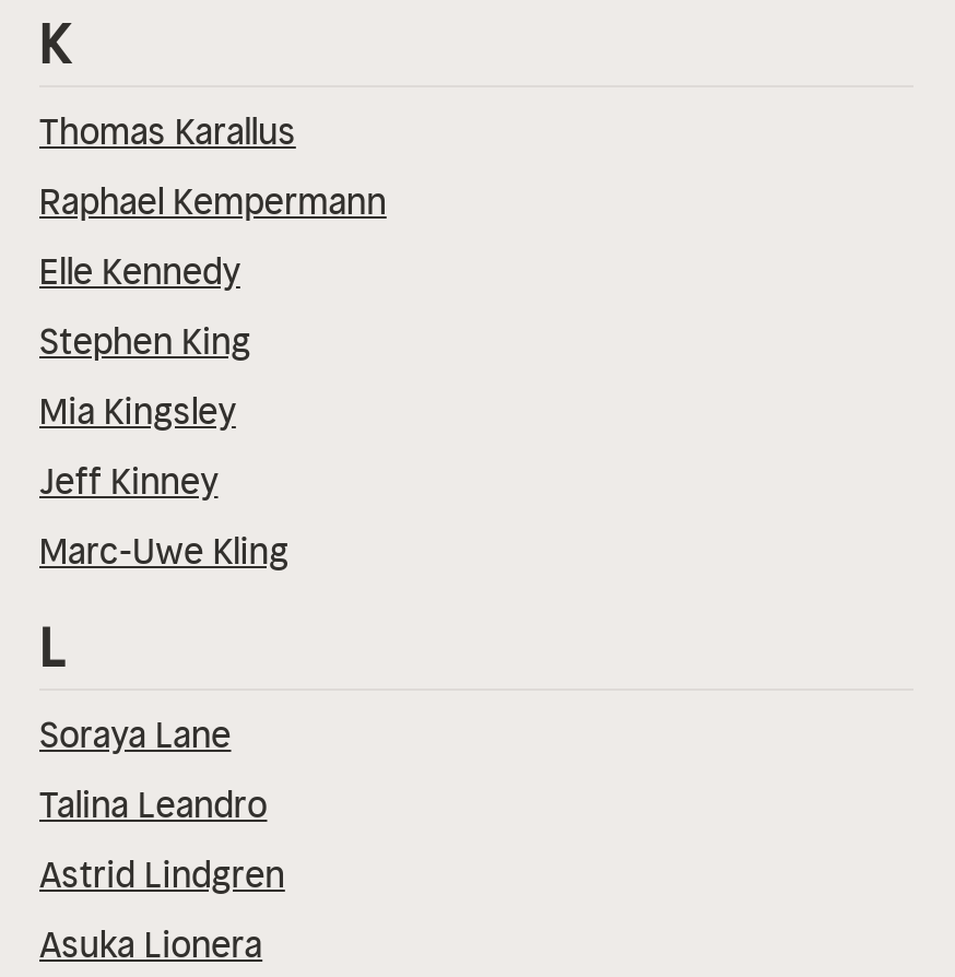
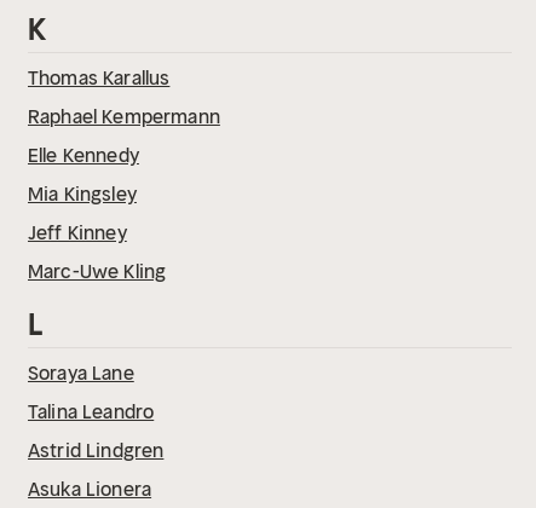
- Stephen King
